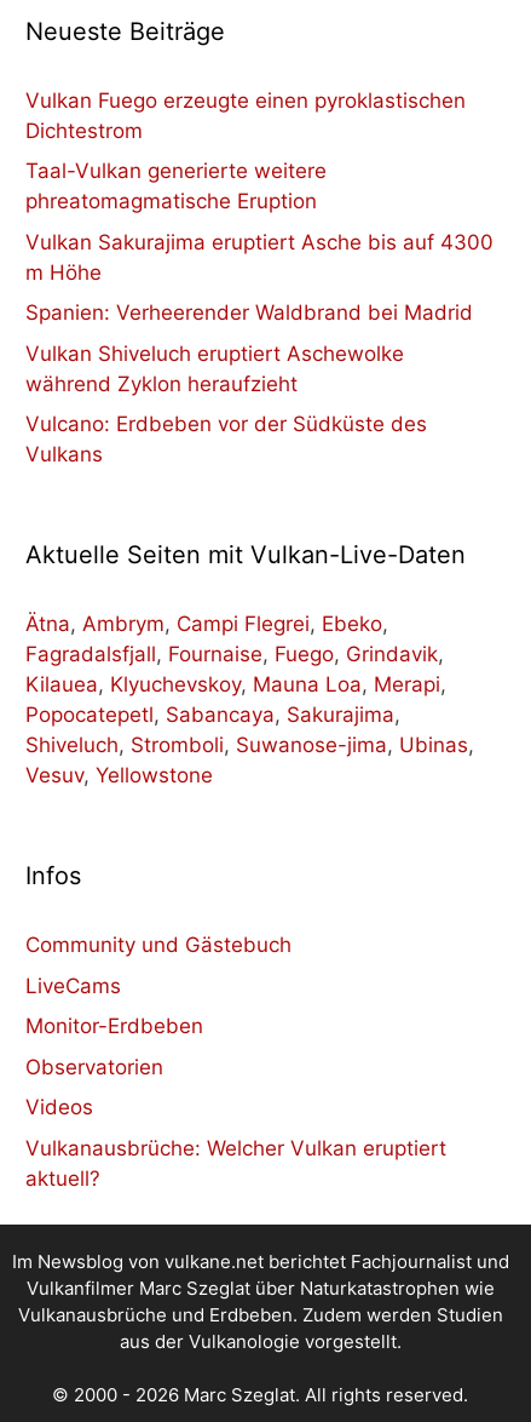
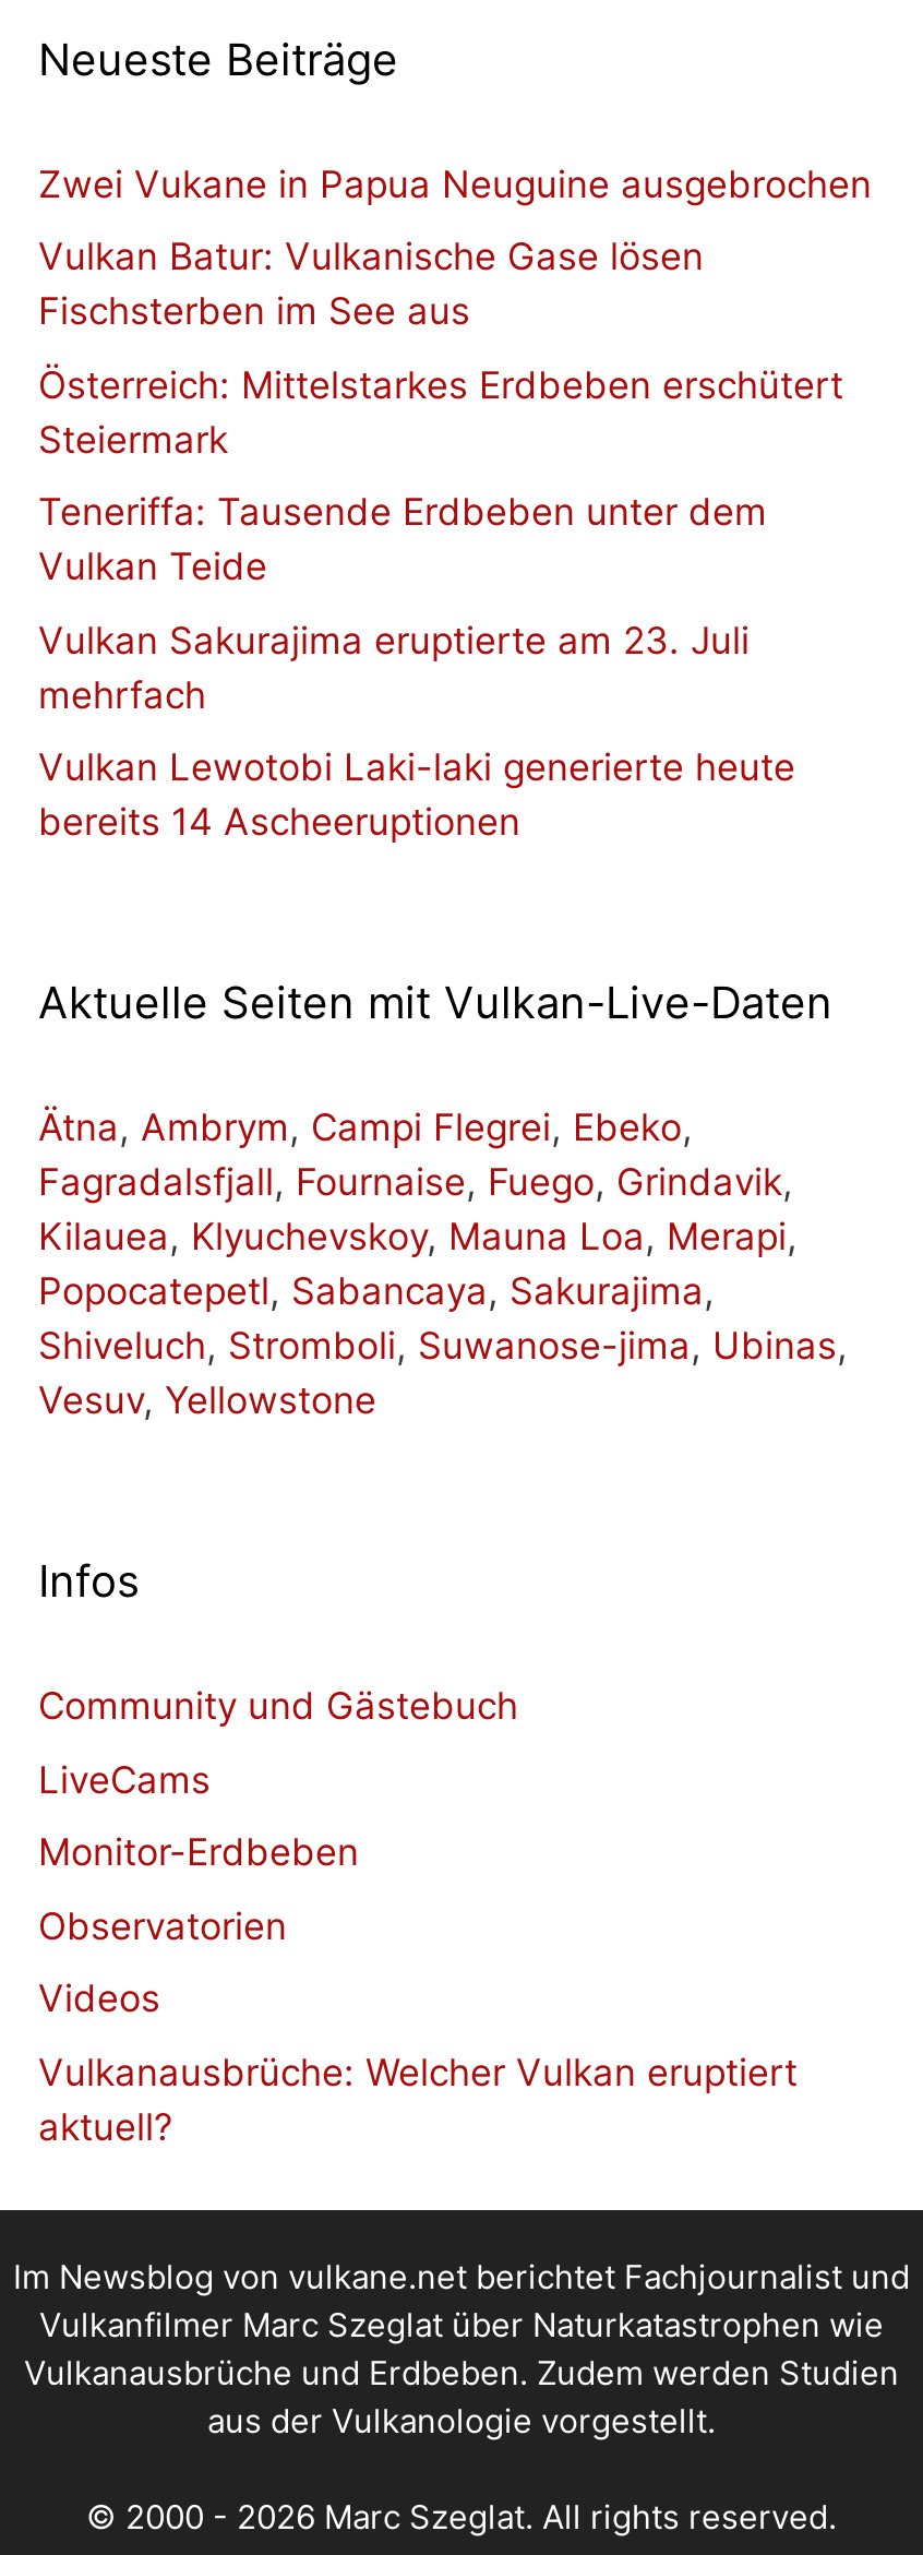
- Vulkan Fuego erzeugte einen pyroklastischen
- Dichtestrom
+ Zwei Vukane in Papua Neuguine ausgebrochen

- Taal-Vulkan generierte weitere
- phreatomagmatische Eruption
+ Vulkan Batur: Vulkanische Gase lösen
+ Fischsterben im See aus

- Vulkan Sakurajima eruptiert Asche bis auf 4300
- m Höhe
+ Österreich: Mittelstarkes Erdbeben erschütert
+ Steiermark

- Spanien: Verheerender Waldbrand bei Madrid
+ Teneriffa: Tausende Erdbeben unter dem
+ Vulkan Teide

- Vulkan Shiveluch eruptiert Aschewolke
- während Zyklon heraufzieht
+ Vulkan Sakurajima eruptierte am 23. Juli
+ mehrfach

- Vulcano: Erdbeben vor der Südküste des
- Vulkans
+ Vulkan Lewotobi Laki-laki generierte heute
+ bereits 14 Ascheeruptionen
